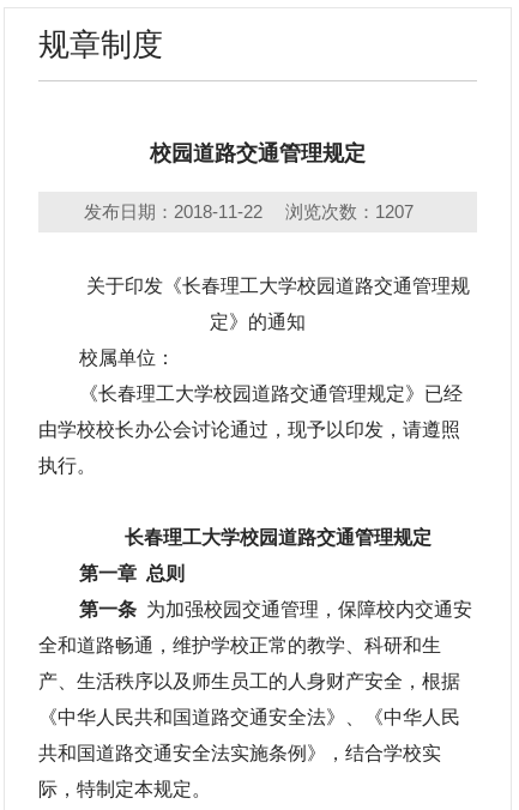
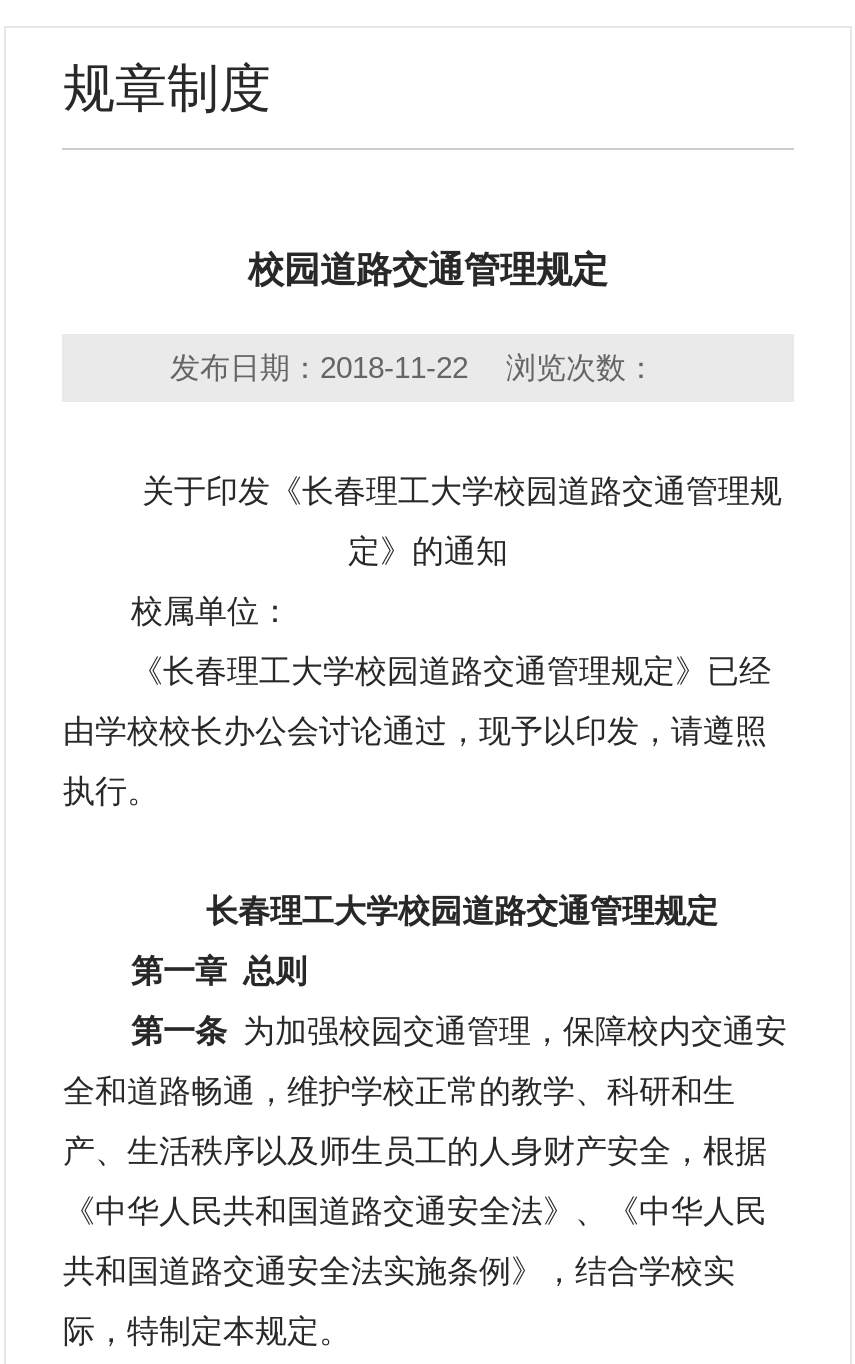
- 浏览次数：1207
+ 浏览次数：
